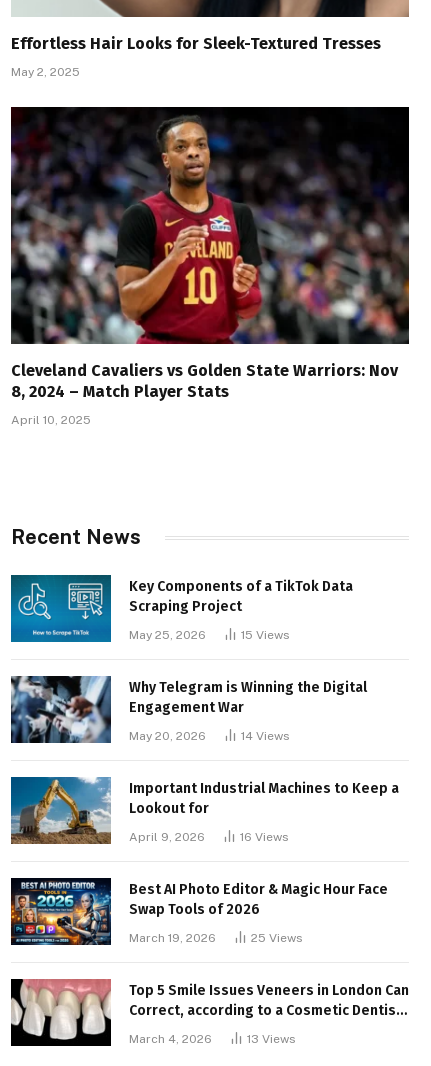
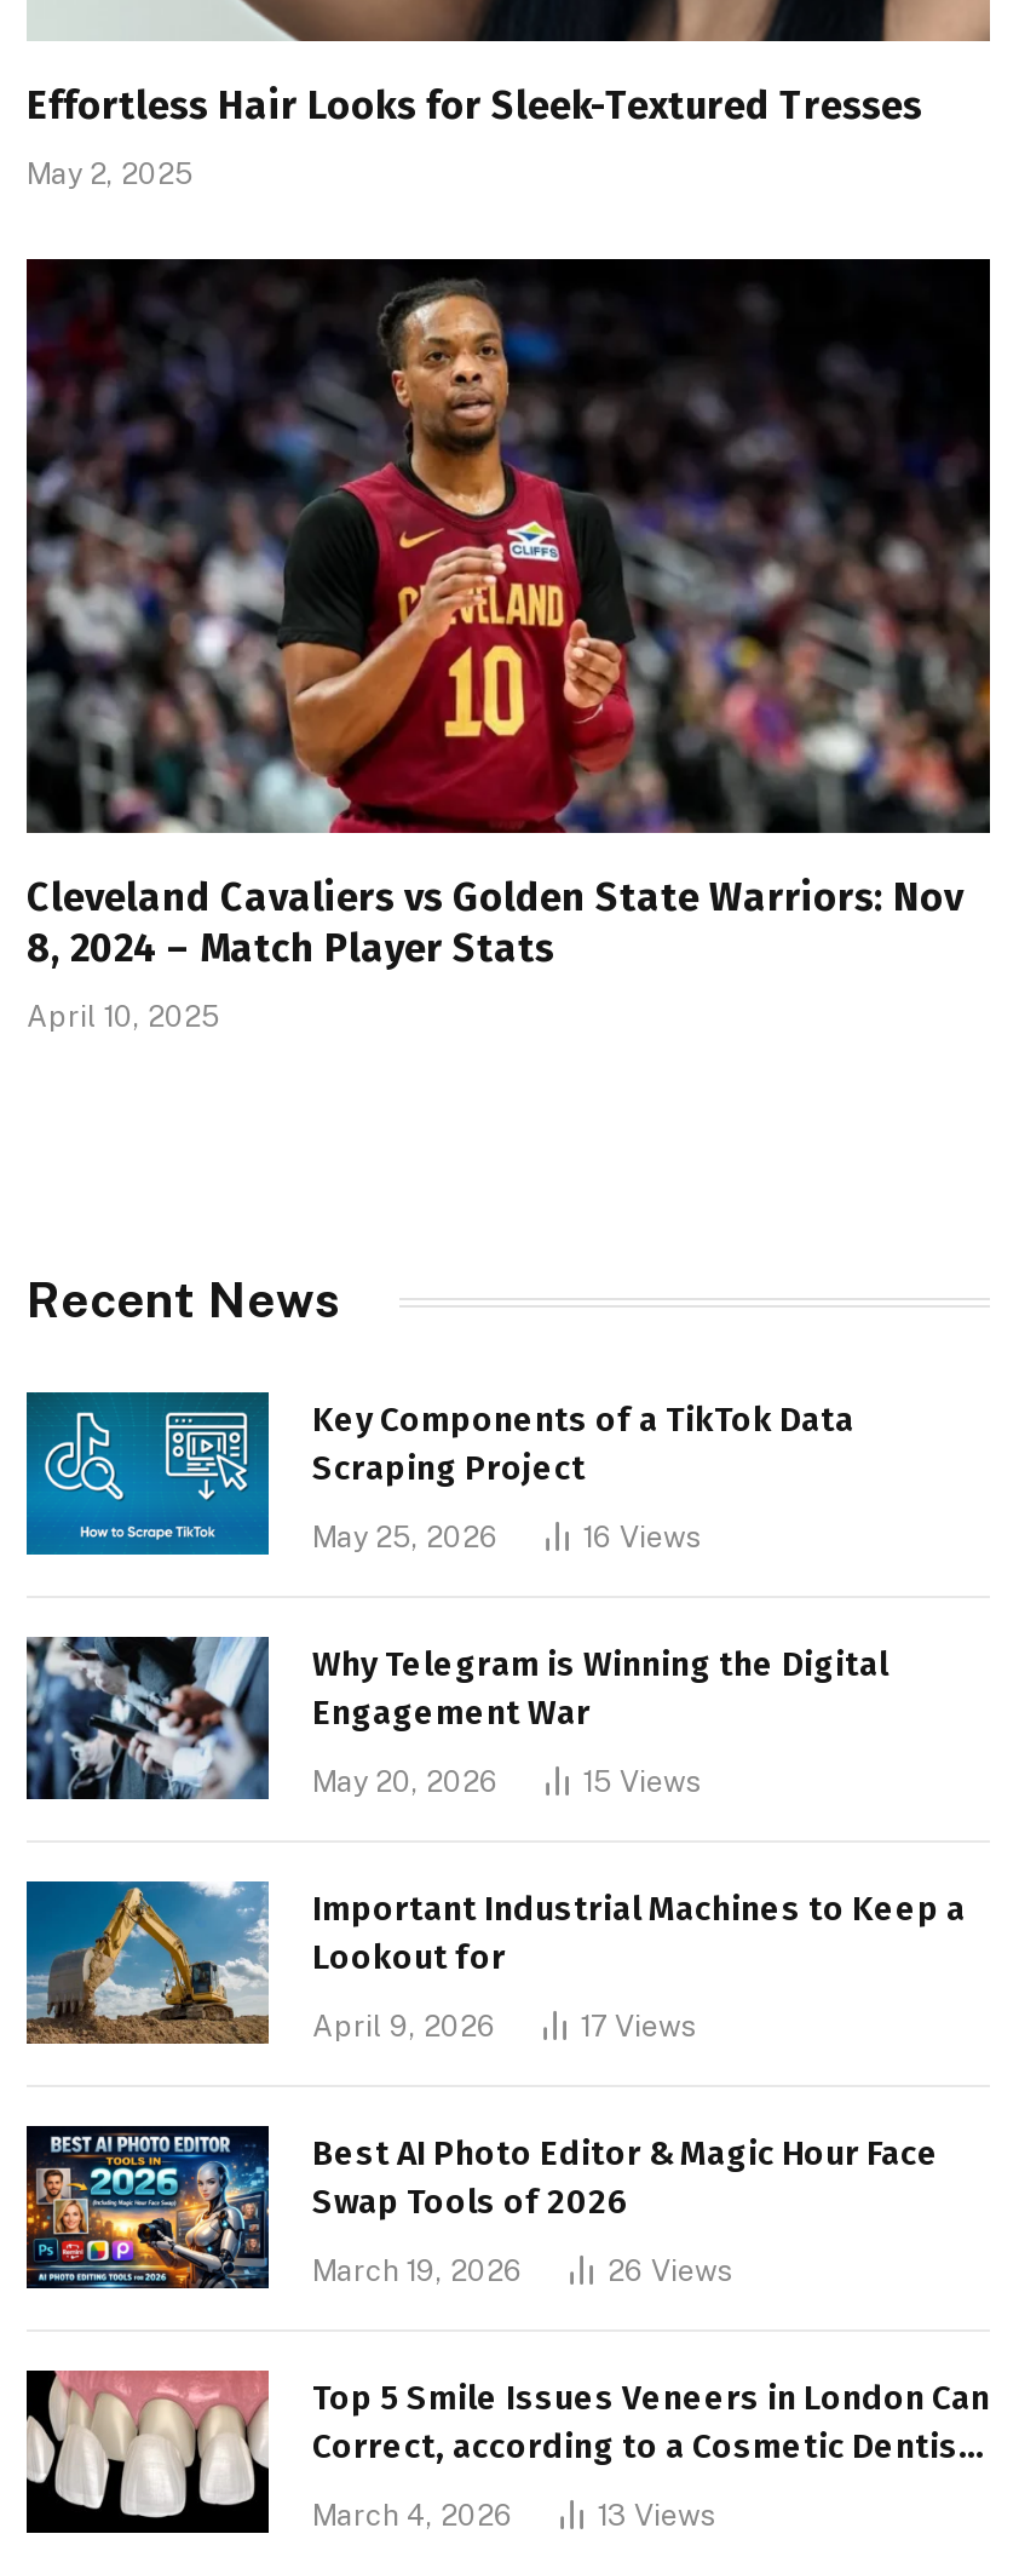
- 15 Views
+ 16 Views

- 14 Views
+ 15 Views

- 16 Views
+ 17 Views

- 25 Views
+ 26 Views
